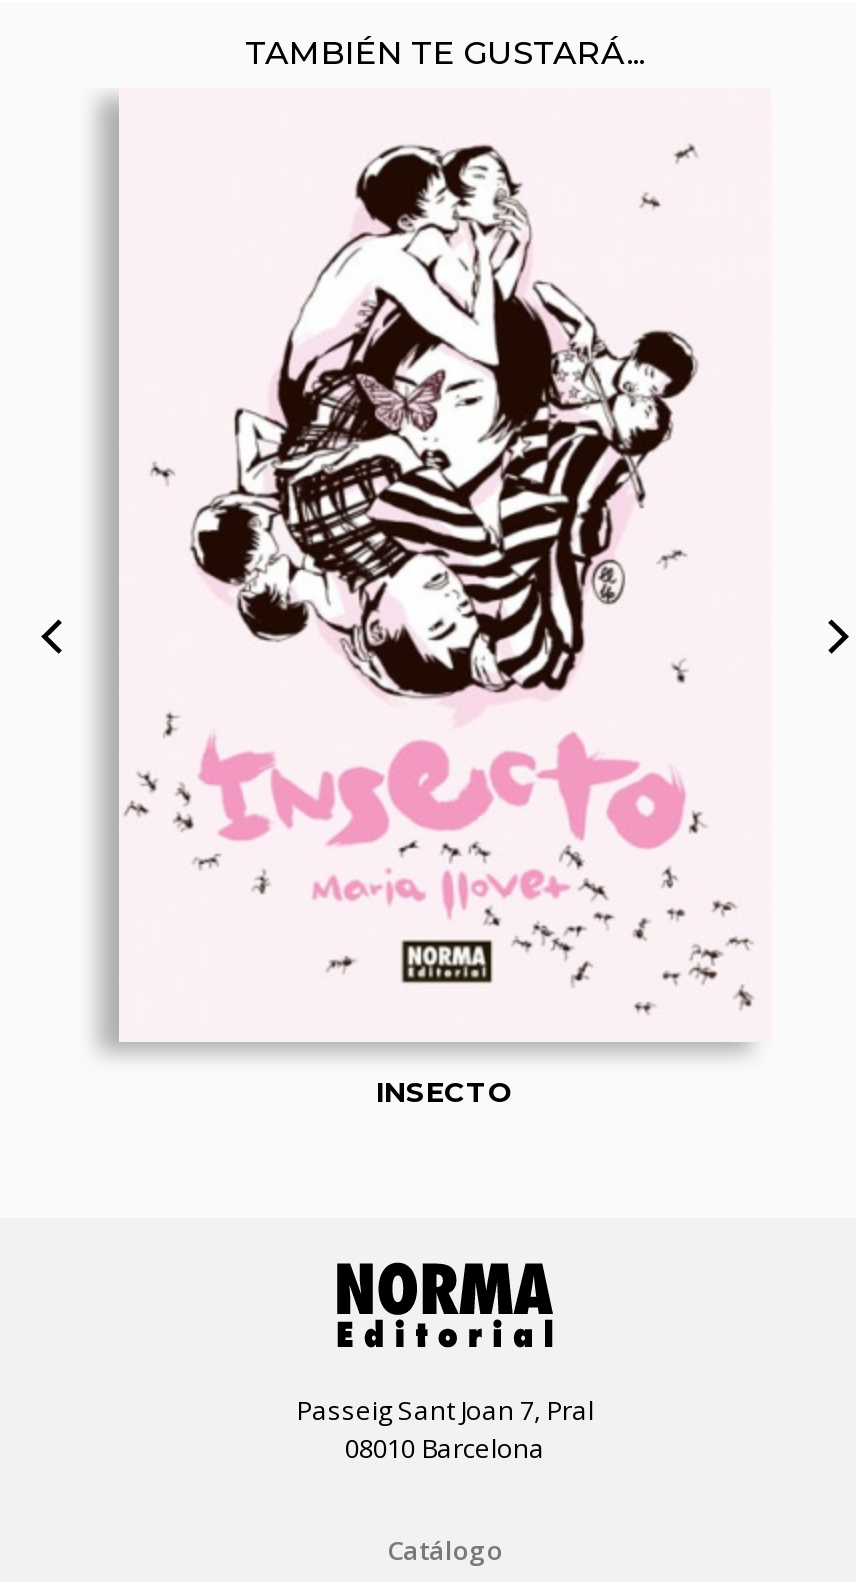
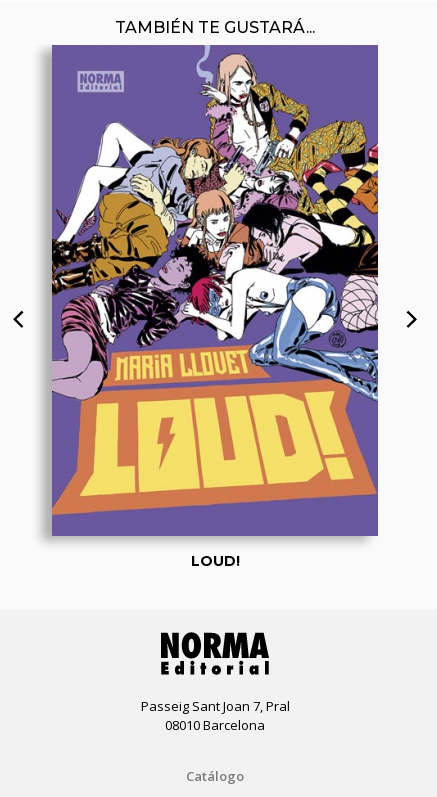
- [image]
- INSECTO
+ [image]
+ LOUD!
